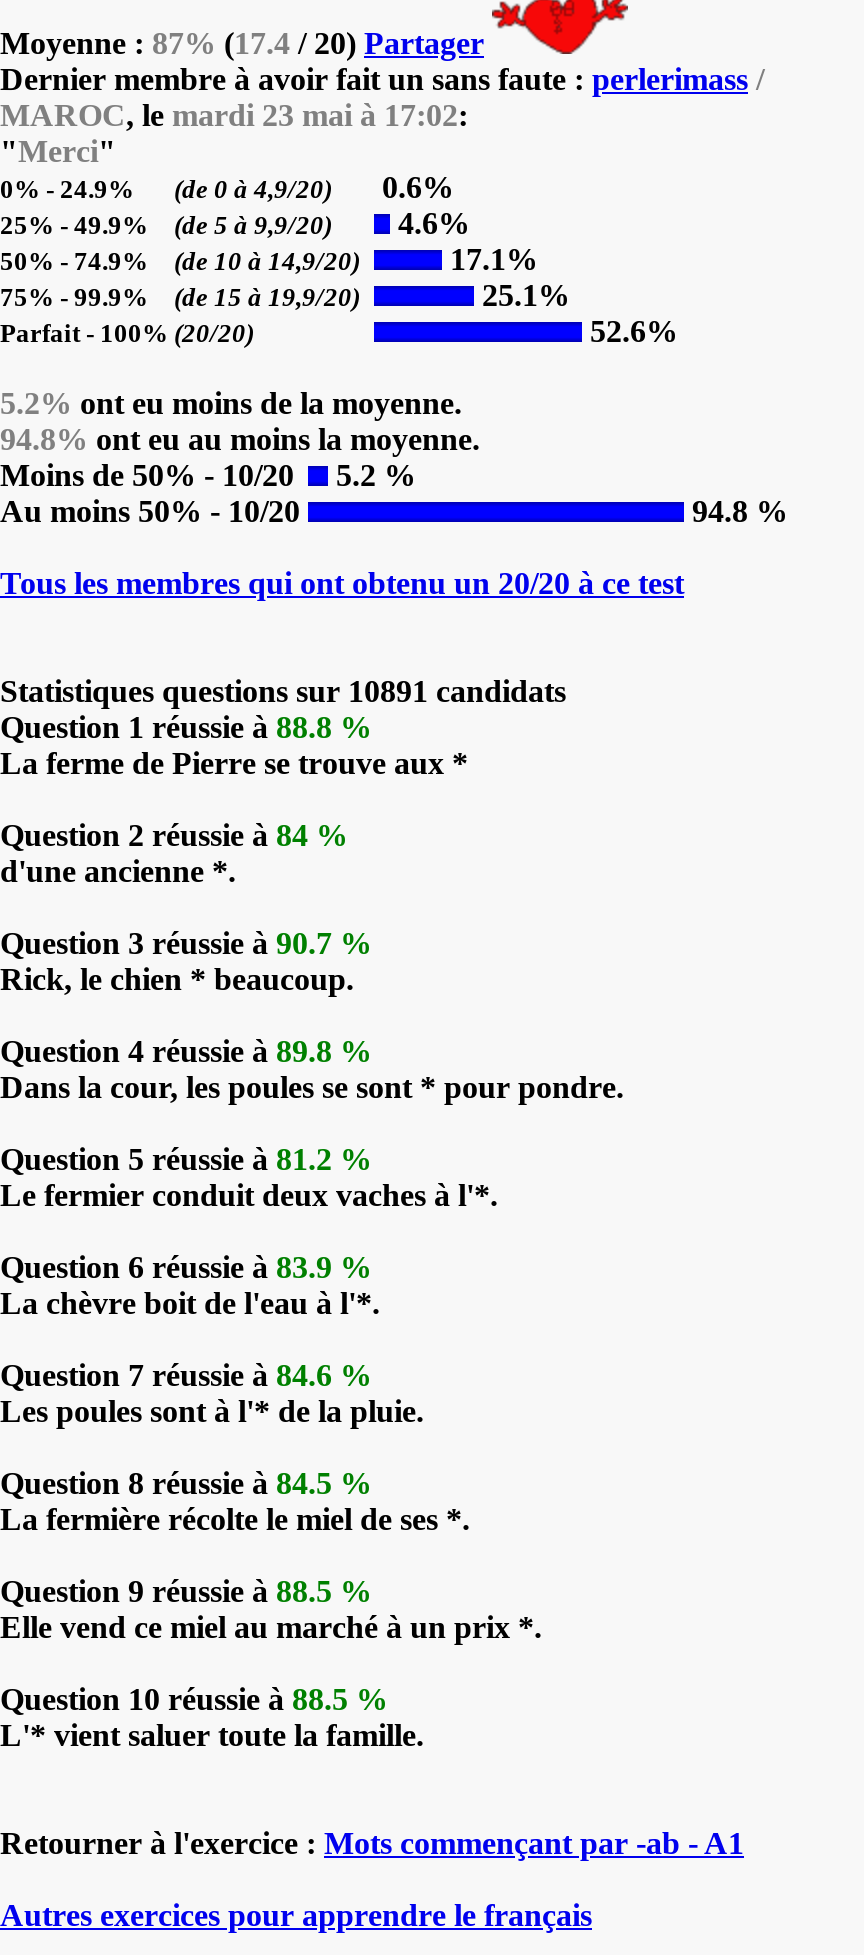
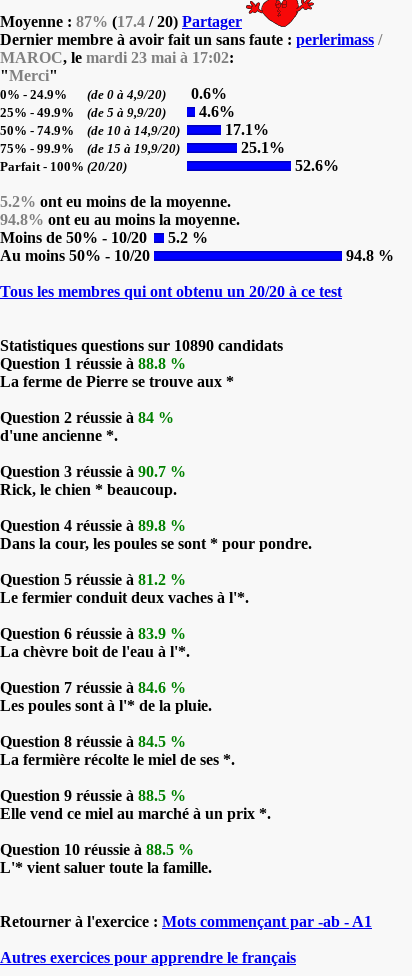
- Statistiques questions sur 10891 candidats
+ Statistiques questions sur 10890 candidats
